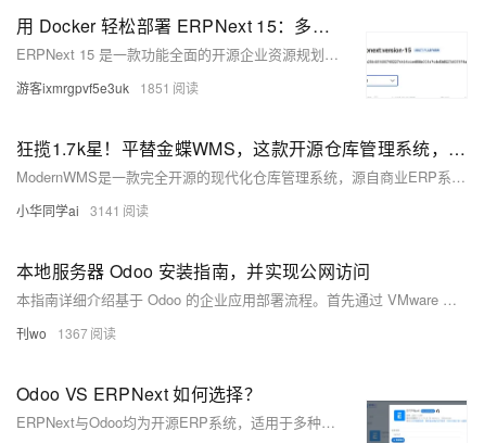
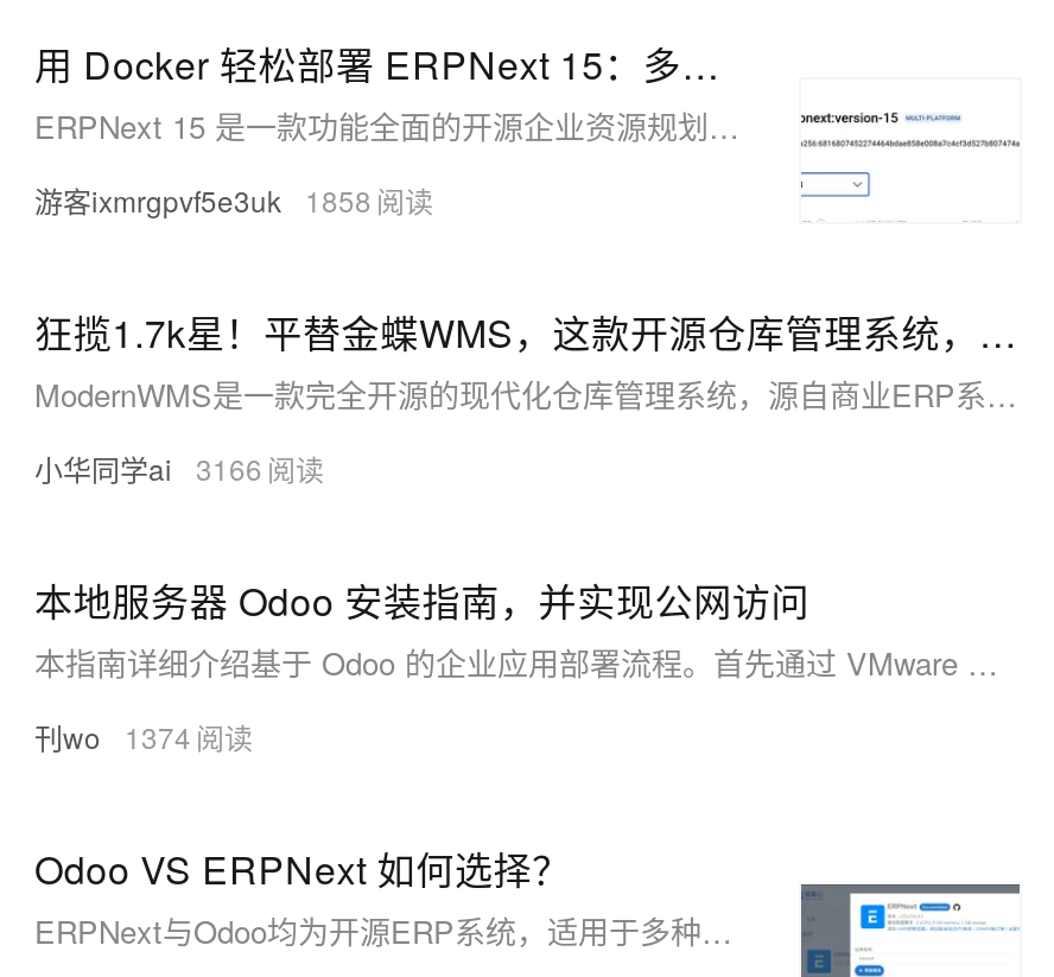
- 游客ixmrgpvf5e3uk 1851
+ 游客ixmrgpvf5e3uk 1858

- 小华同学ai 3141
+ 小华同学ai 3166

- 刊wo 1367
+ 刊wo 1374
